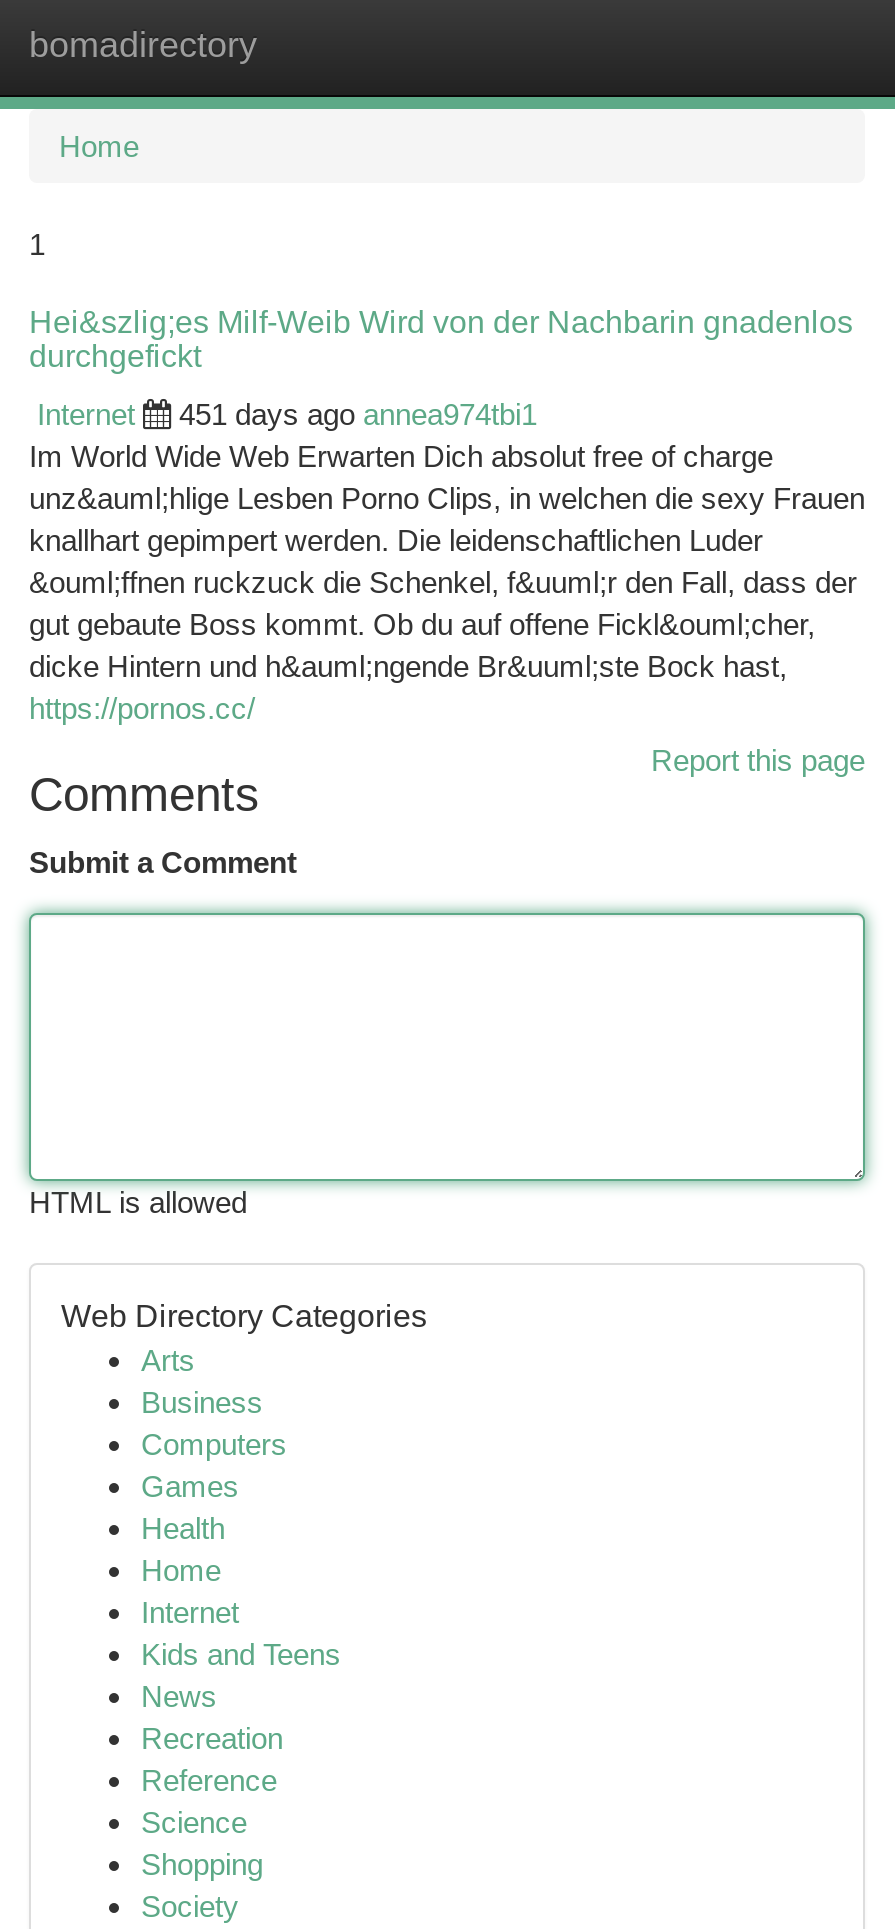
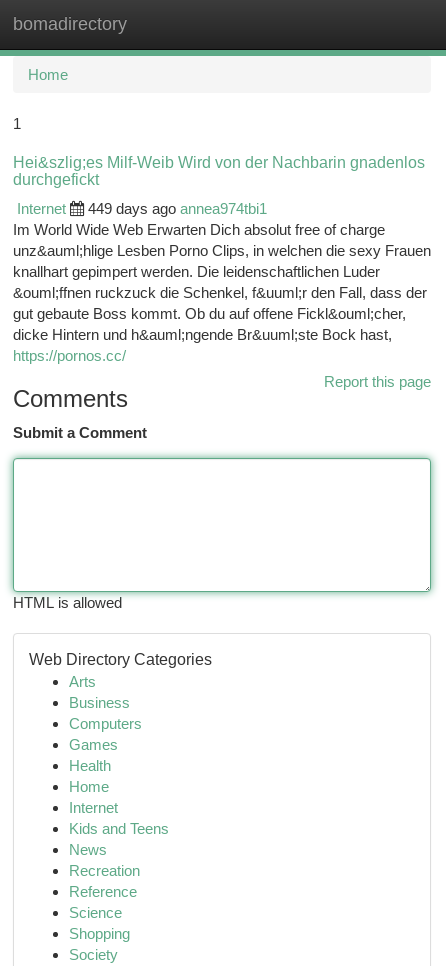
- 451 days ago annea974tbi1
+ 449 days ago annea974tbi1
